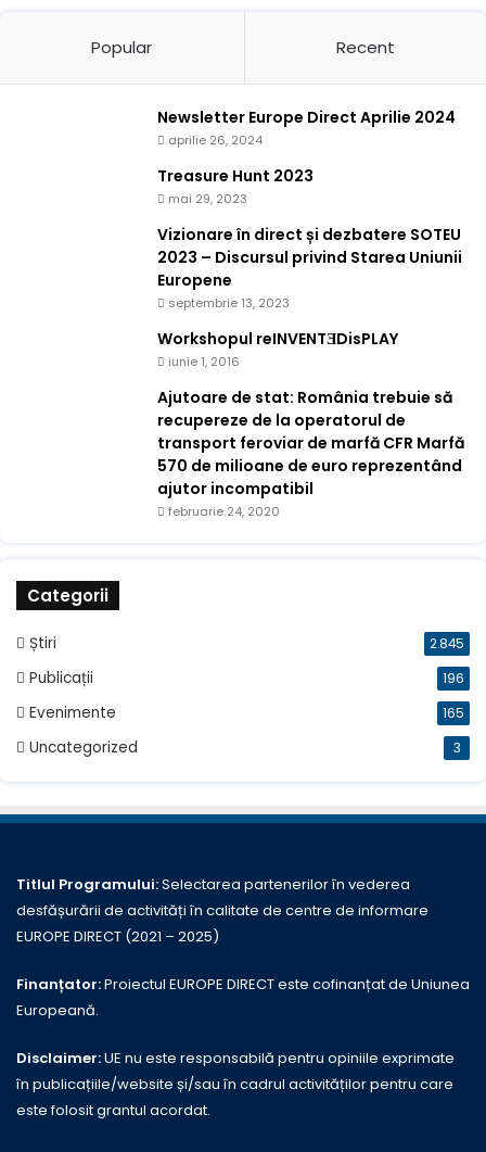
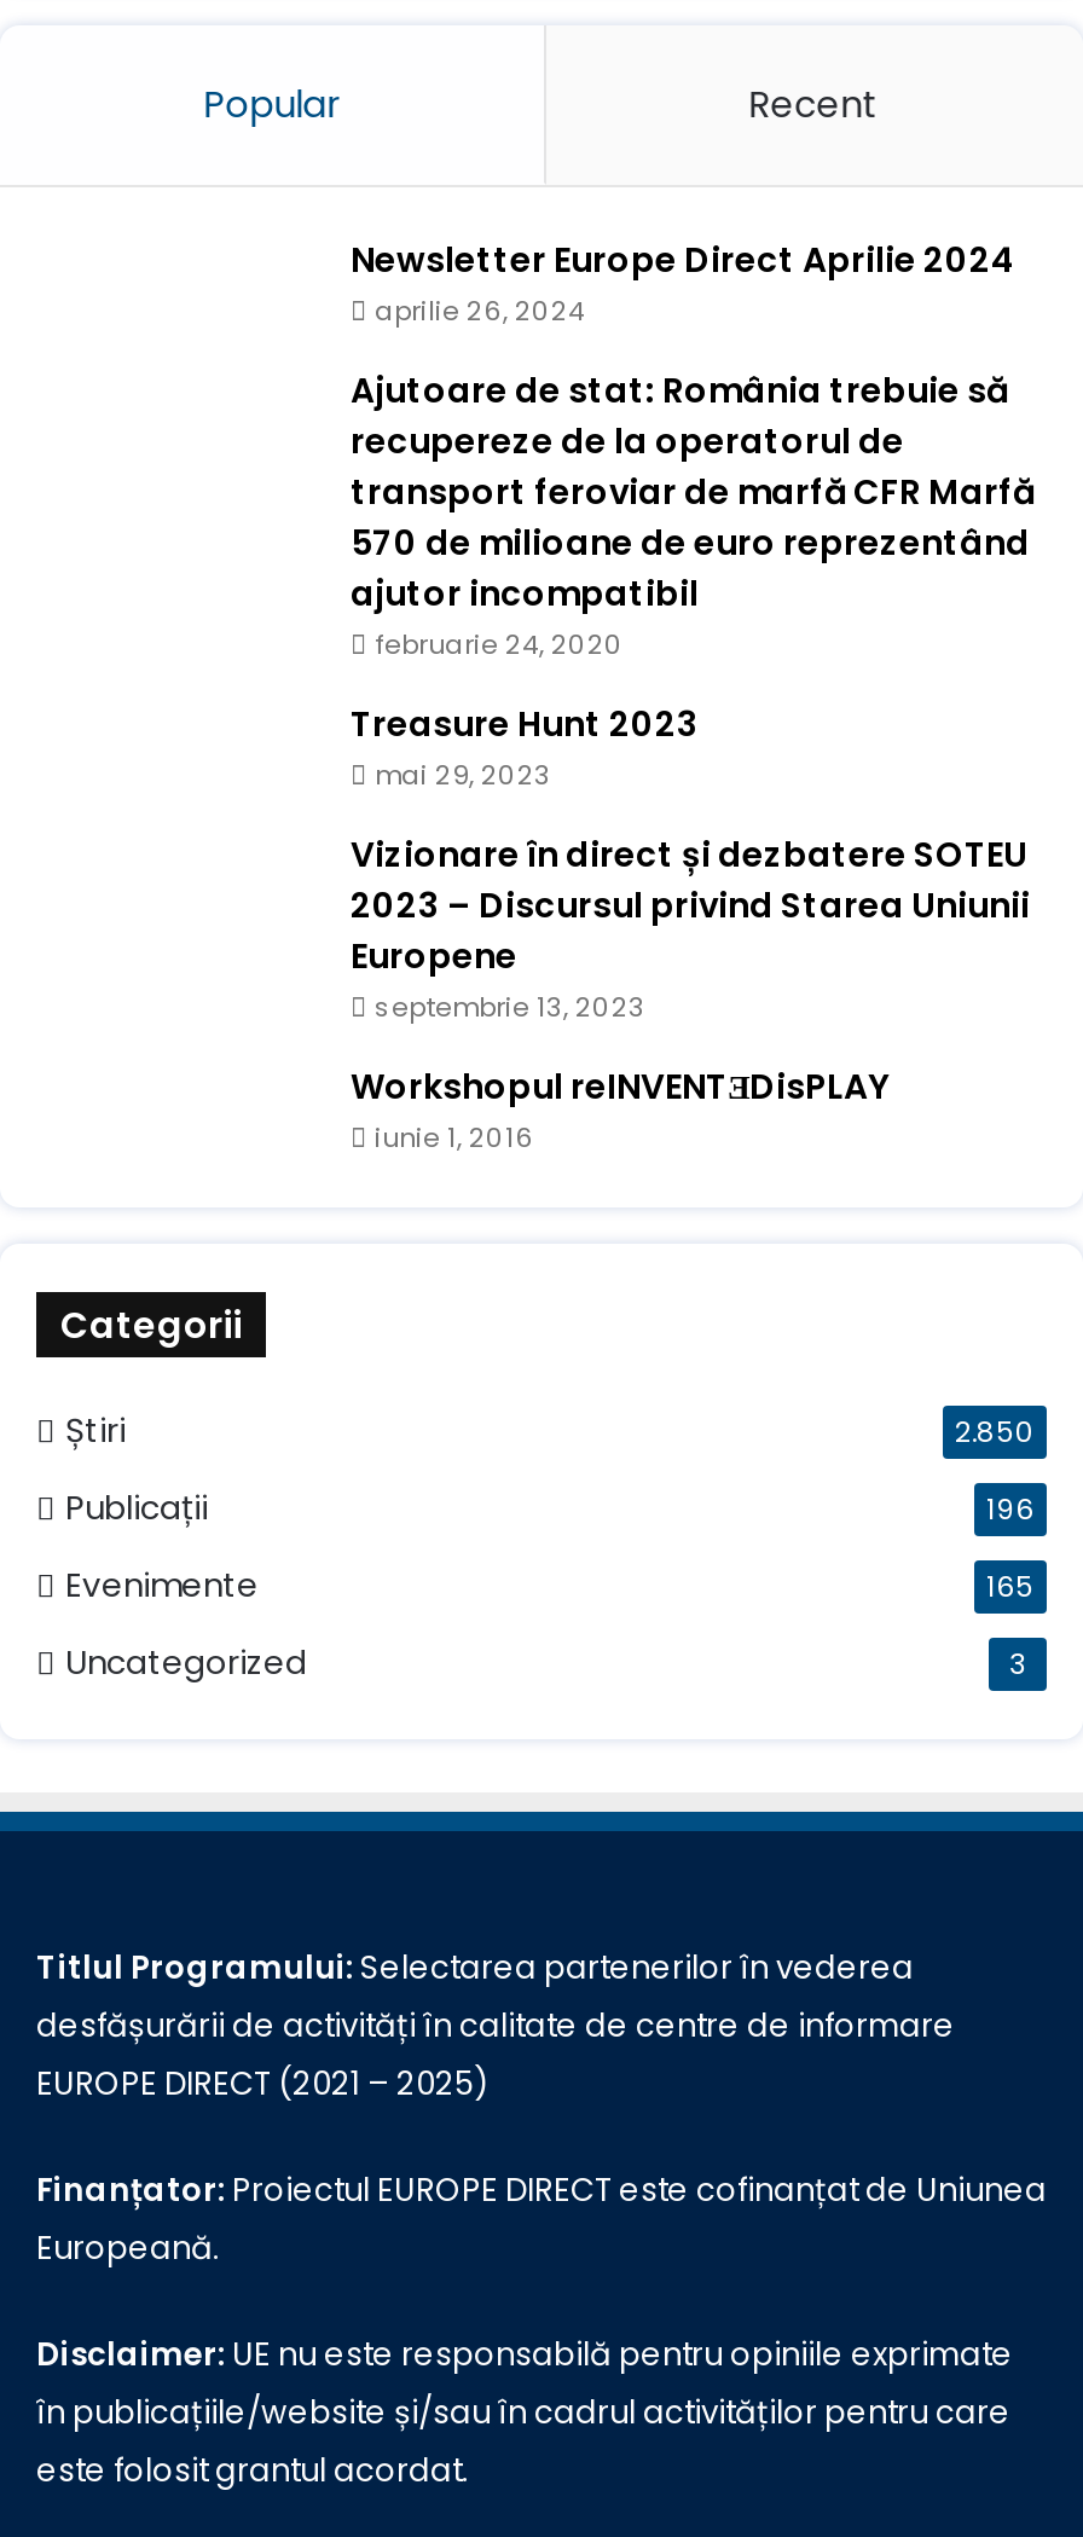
moved down: Treasure Hunt 2023 | mai 29, 2023 | Vizionare în direct și dezbatere SOTEU | 2023 – Discursul privind Starea Uniunii | Europene | septembrie 13, 2023 | Workshopul reINVENTƎDisPLAY | iunie 1, 2016

moved up: Ajutoare de stat: România trebuie să | recupereze de la operatorul de | transport feroviar de marfă CFR Marfă | 570 de milioane de euro reprezentând | ajutor incompatibil | februarie 24, 2020

- 2.845
+ 2.850
